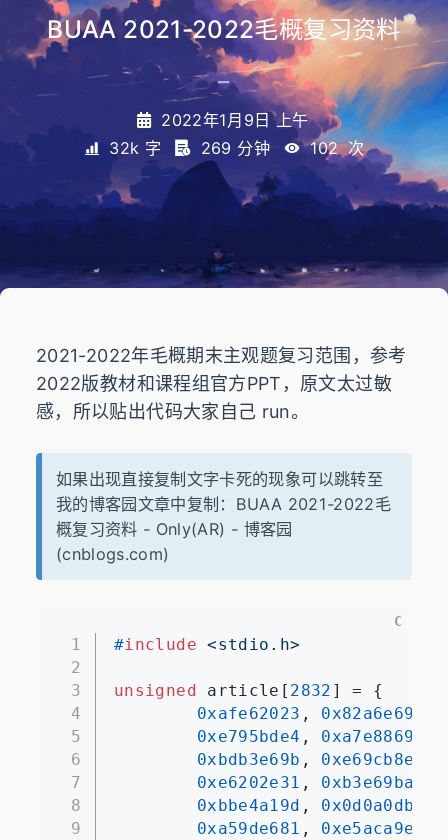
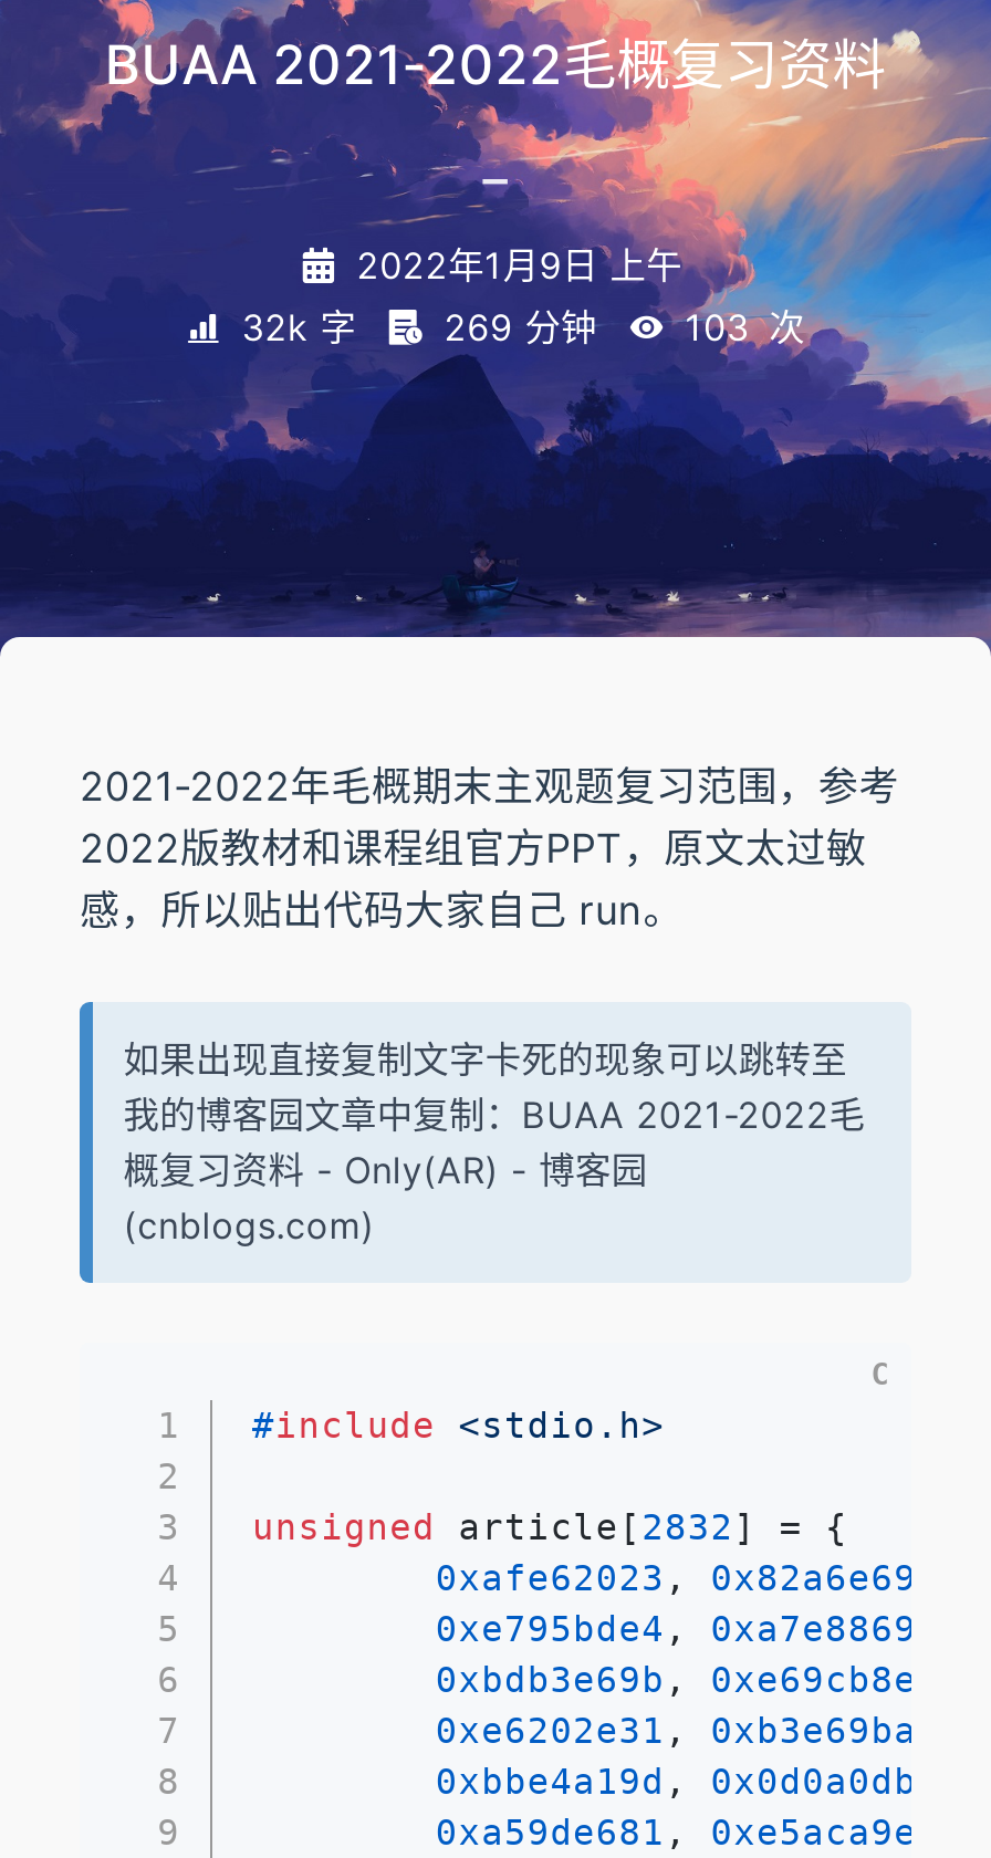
- 32k 字 269 分钟 102 次
+ 32k 字 269 分钟 103 次
